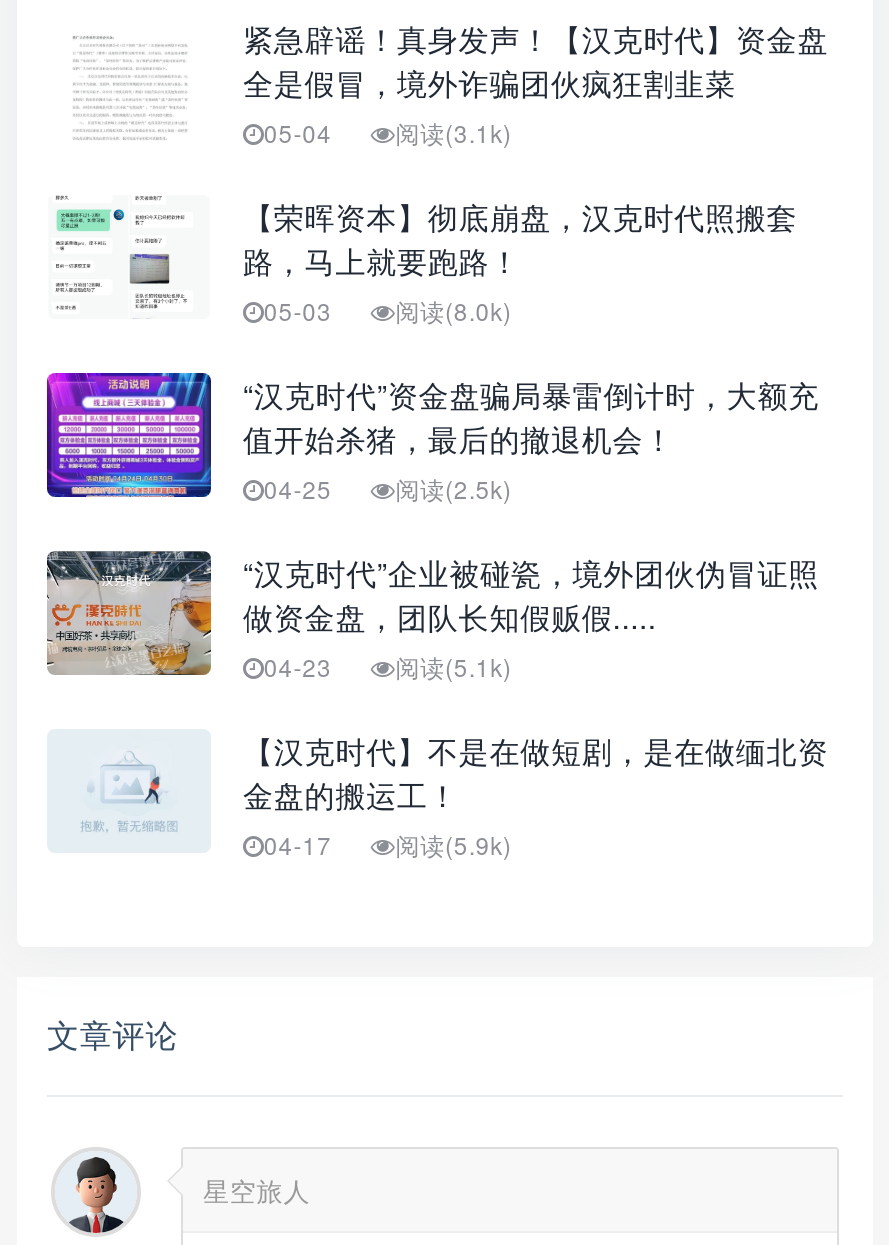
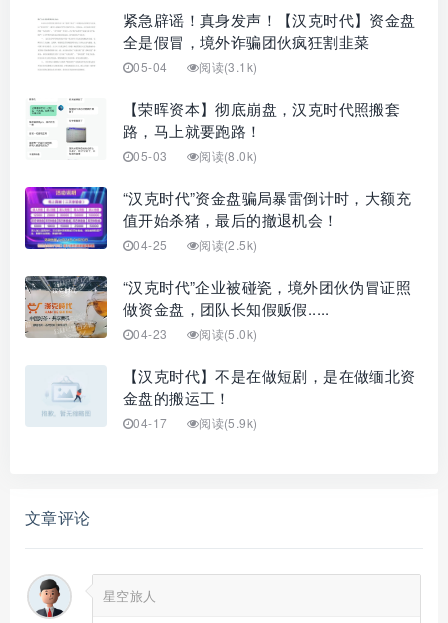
- 04-23 阅读(5.1k)
+ 04-23 阅读(5.0k)
